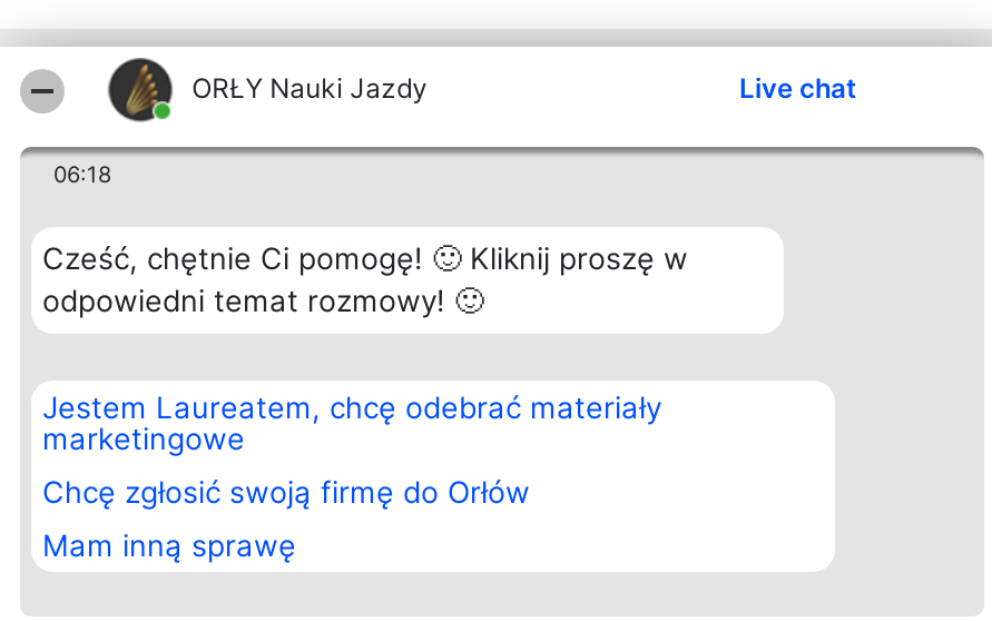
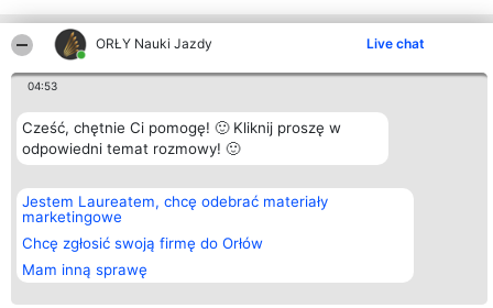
- 06:18
+ 04:53
